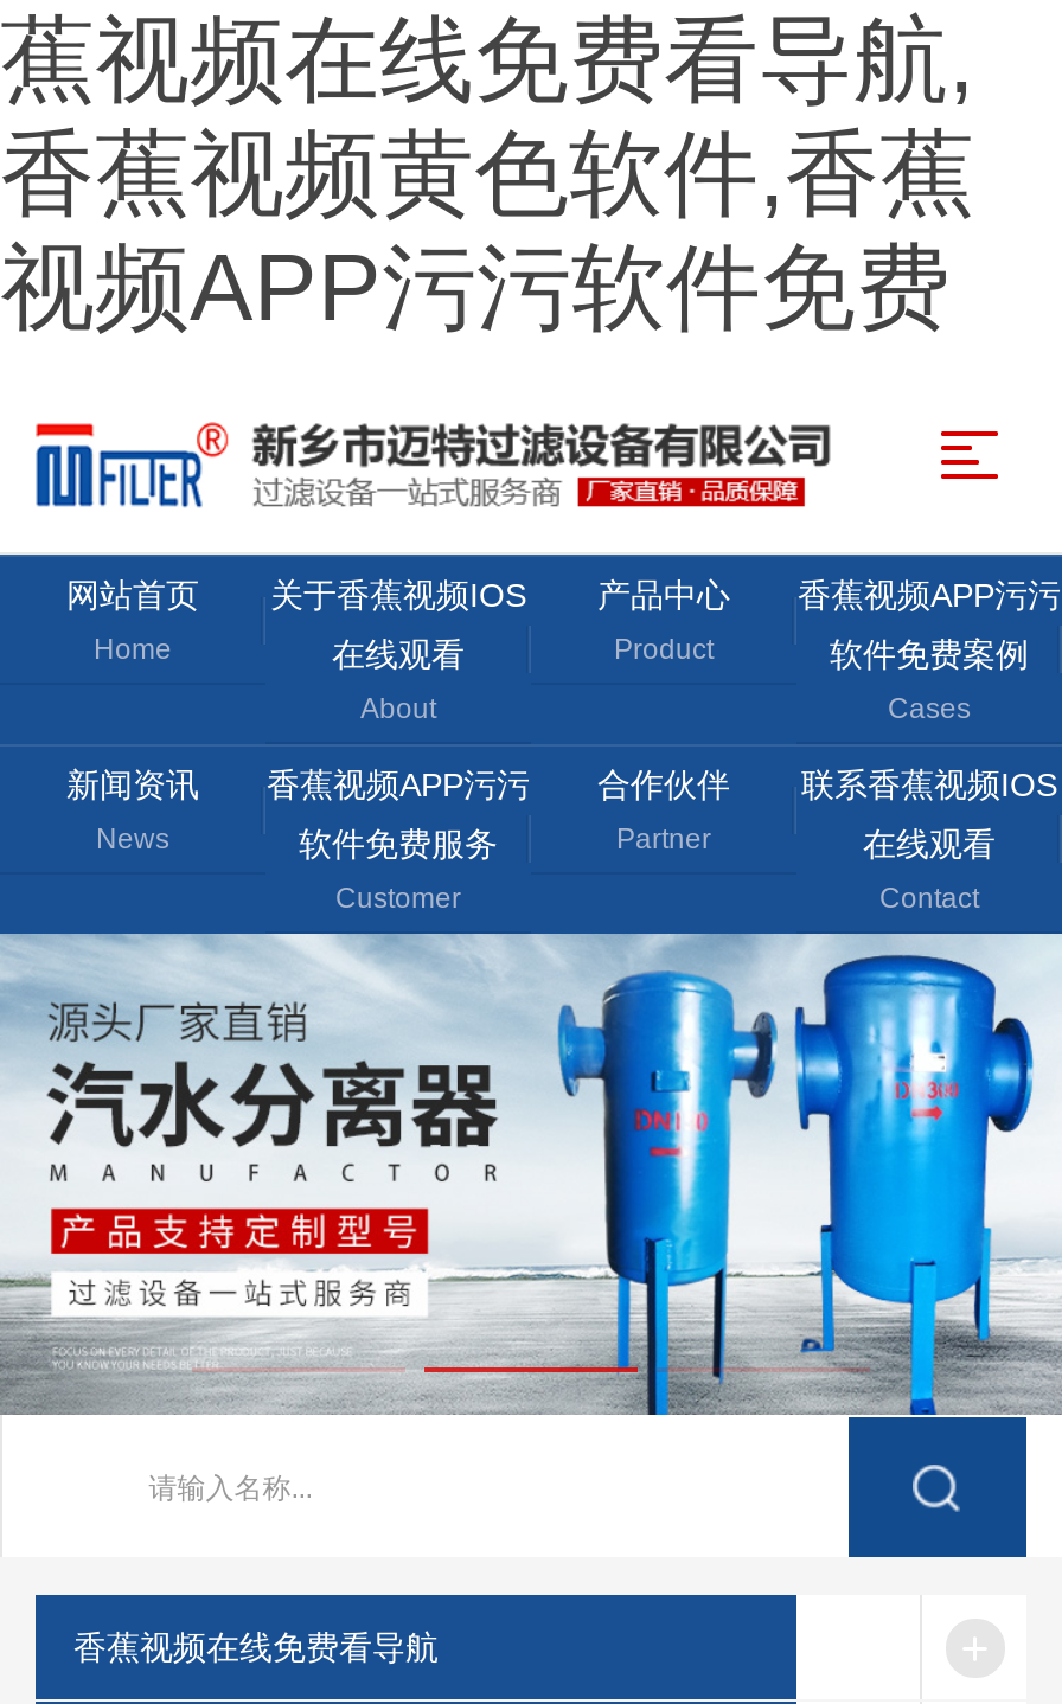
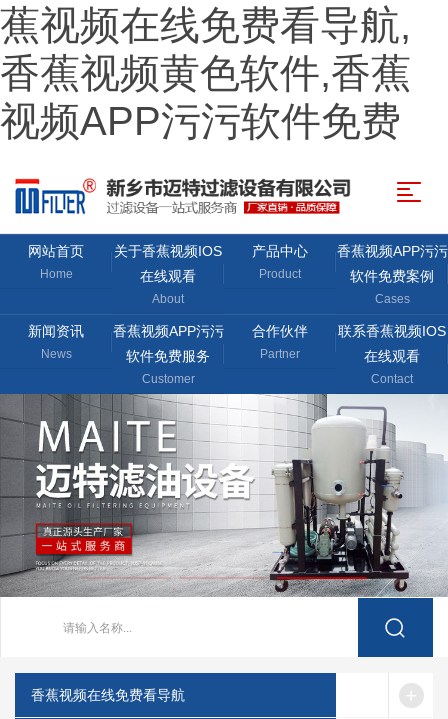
- [image]
+ [image]
